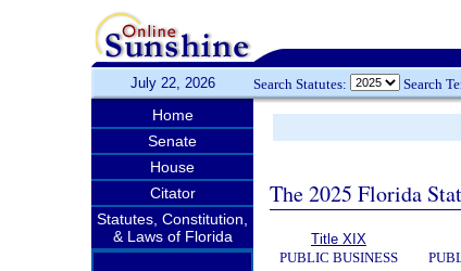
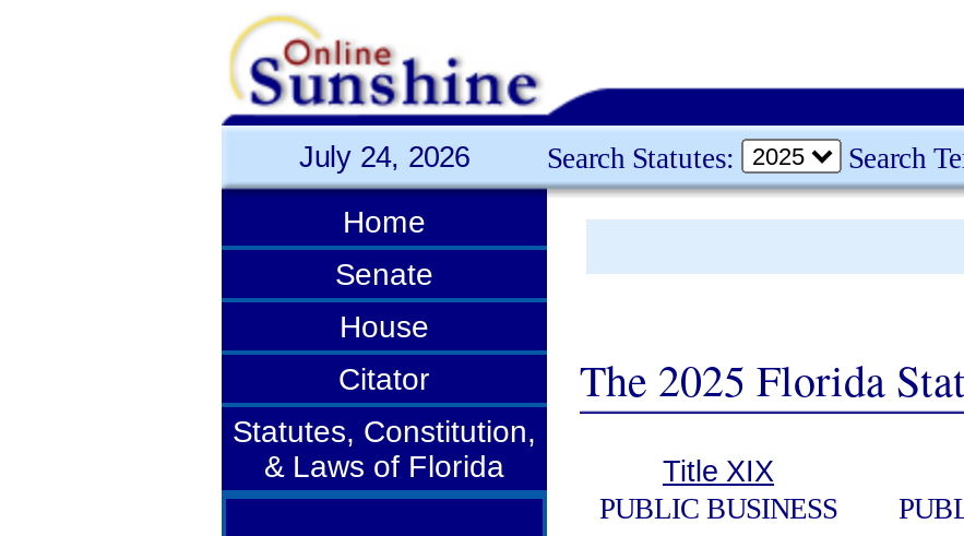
- July 22, 2026
+ July 24, 2026
